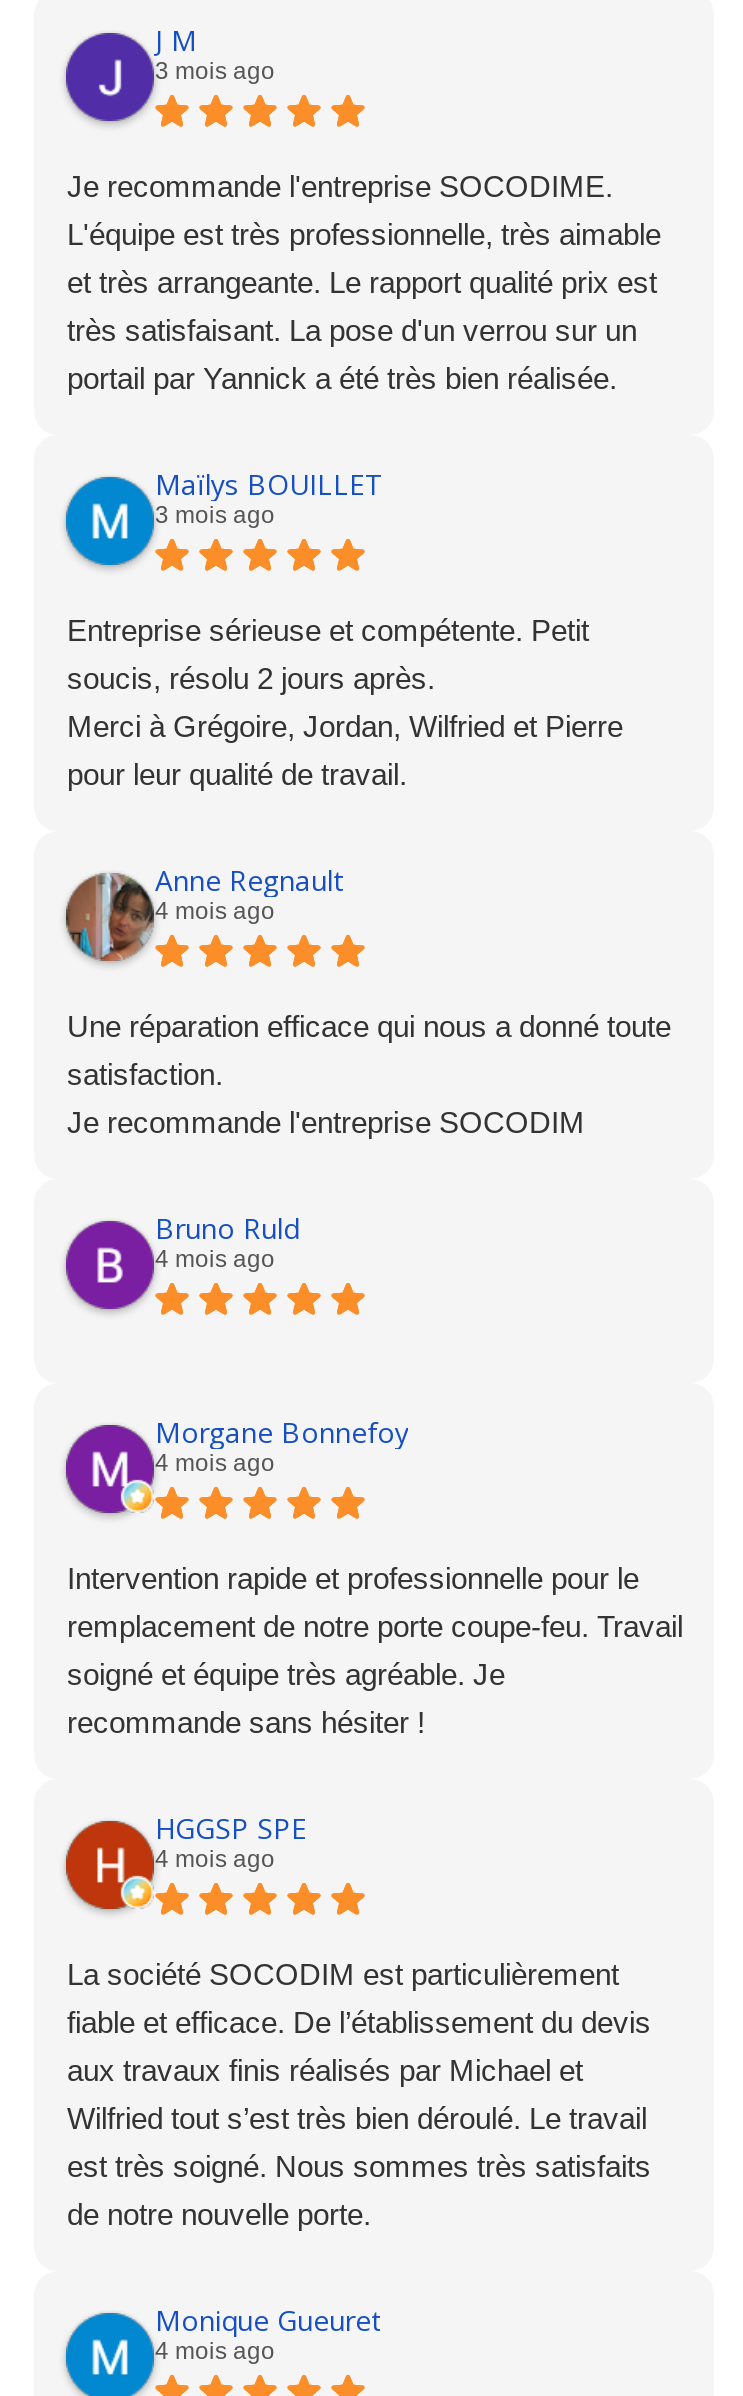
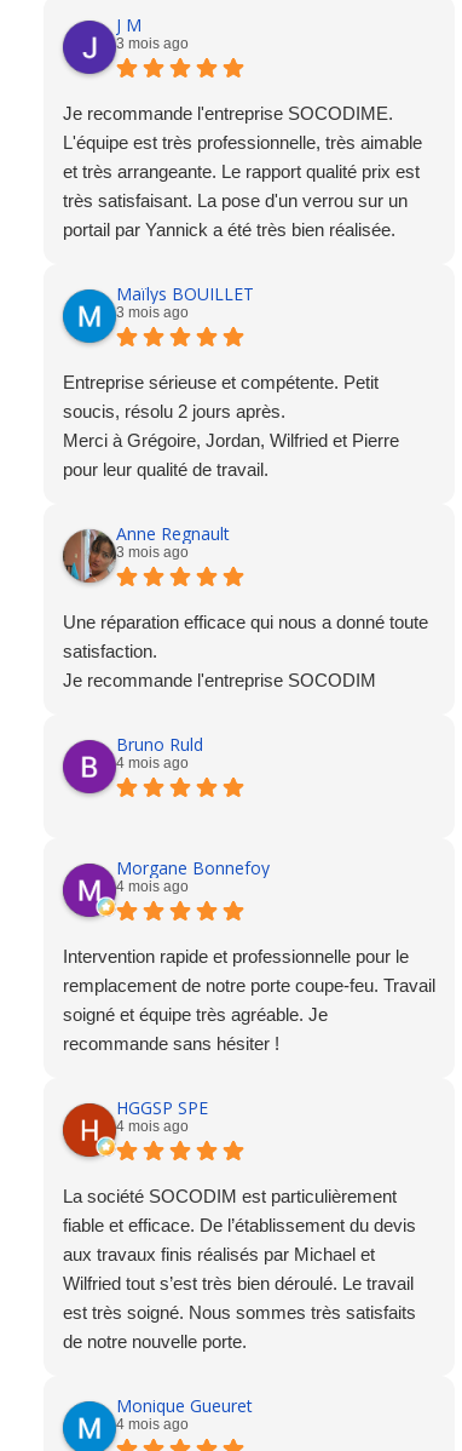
- 4 mois ago
+ 3 mois ago
